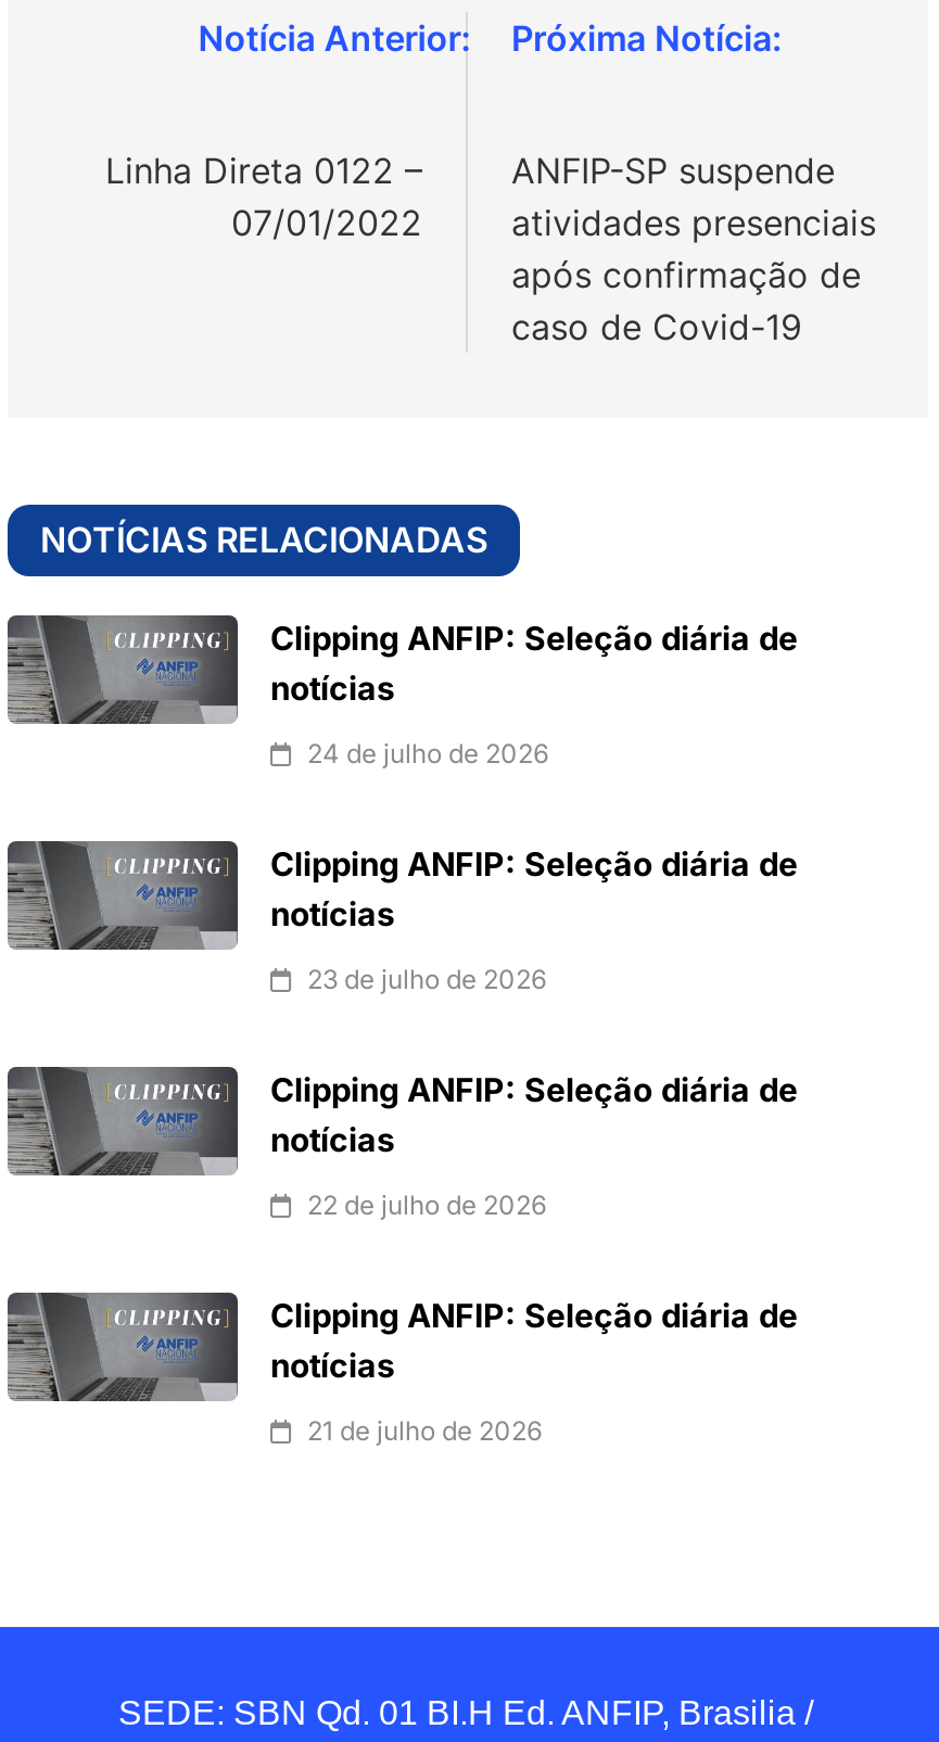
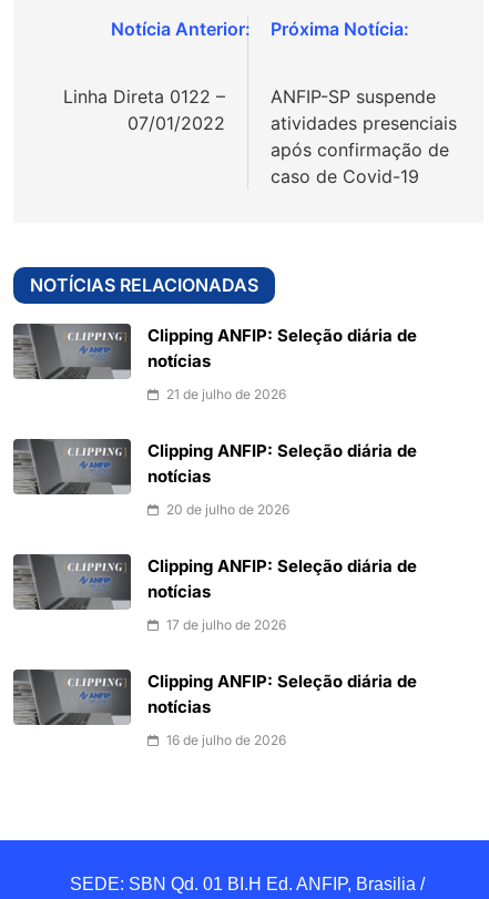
- 24 de julho de 2026
+ 21 de julho de 2026

- 23 de julho de 2026
+ 20 de julho de 2026

- 22 de julho de 2026
+ 17 de julho de 2026

- 21 de julho de 2026
+ 16 de julho de 2026
